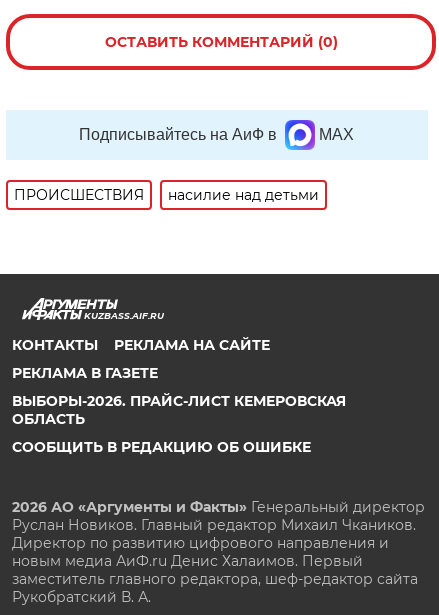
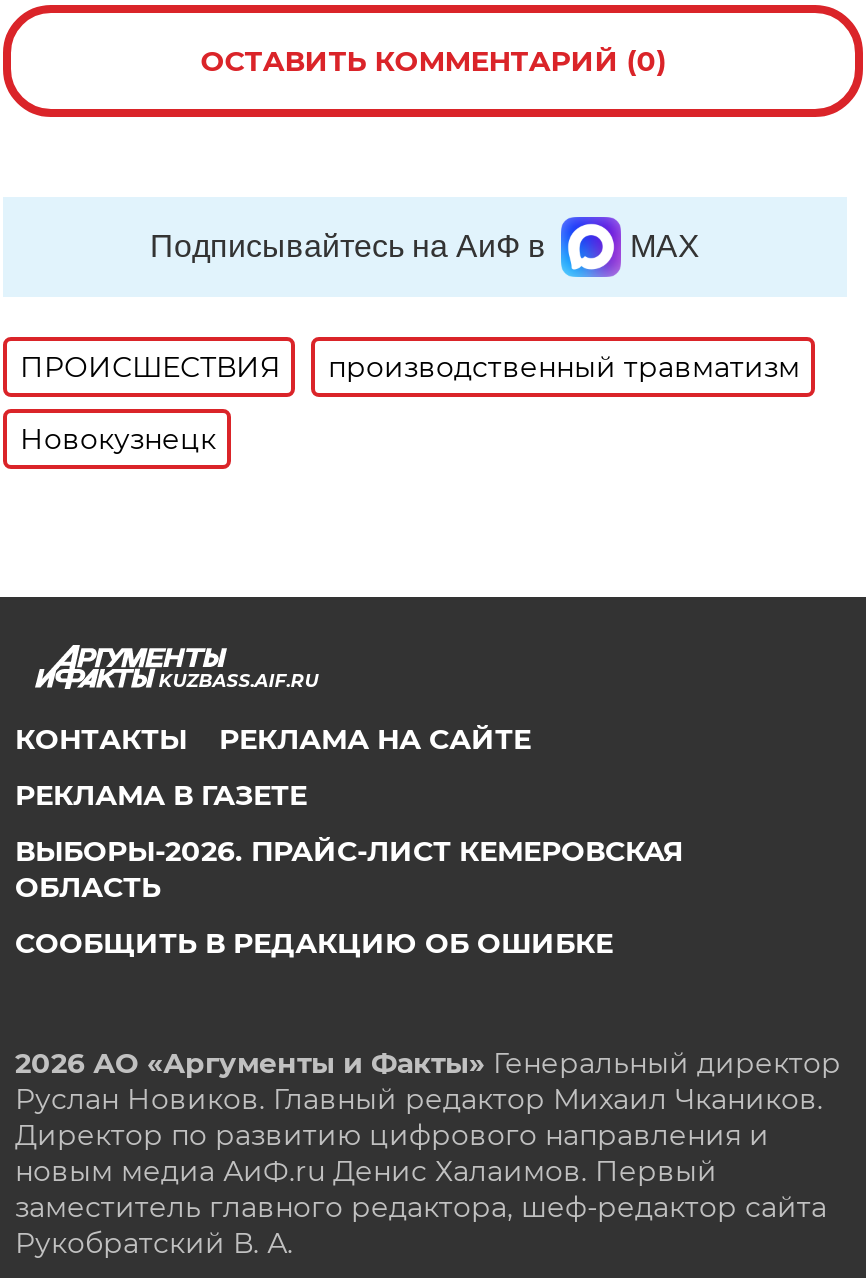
- насилие над детьми
+ производственный травматизм
+ Новокузнецк
